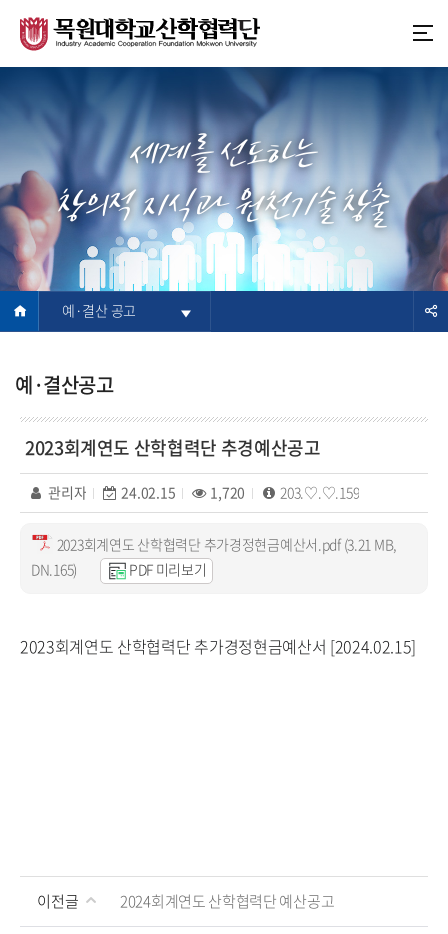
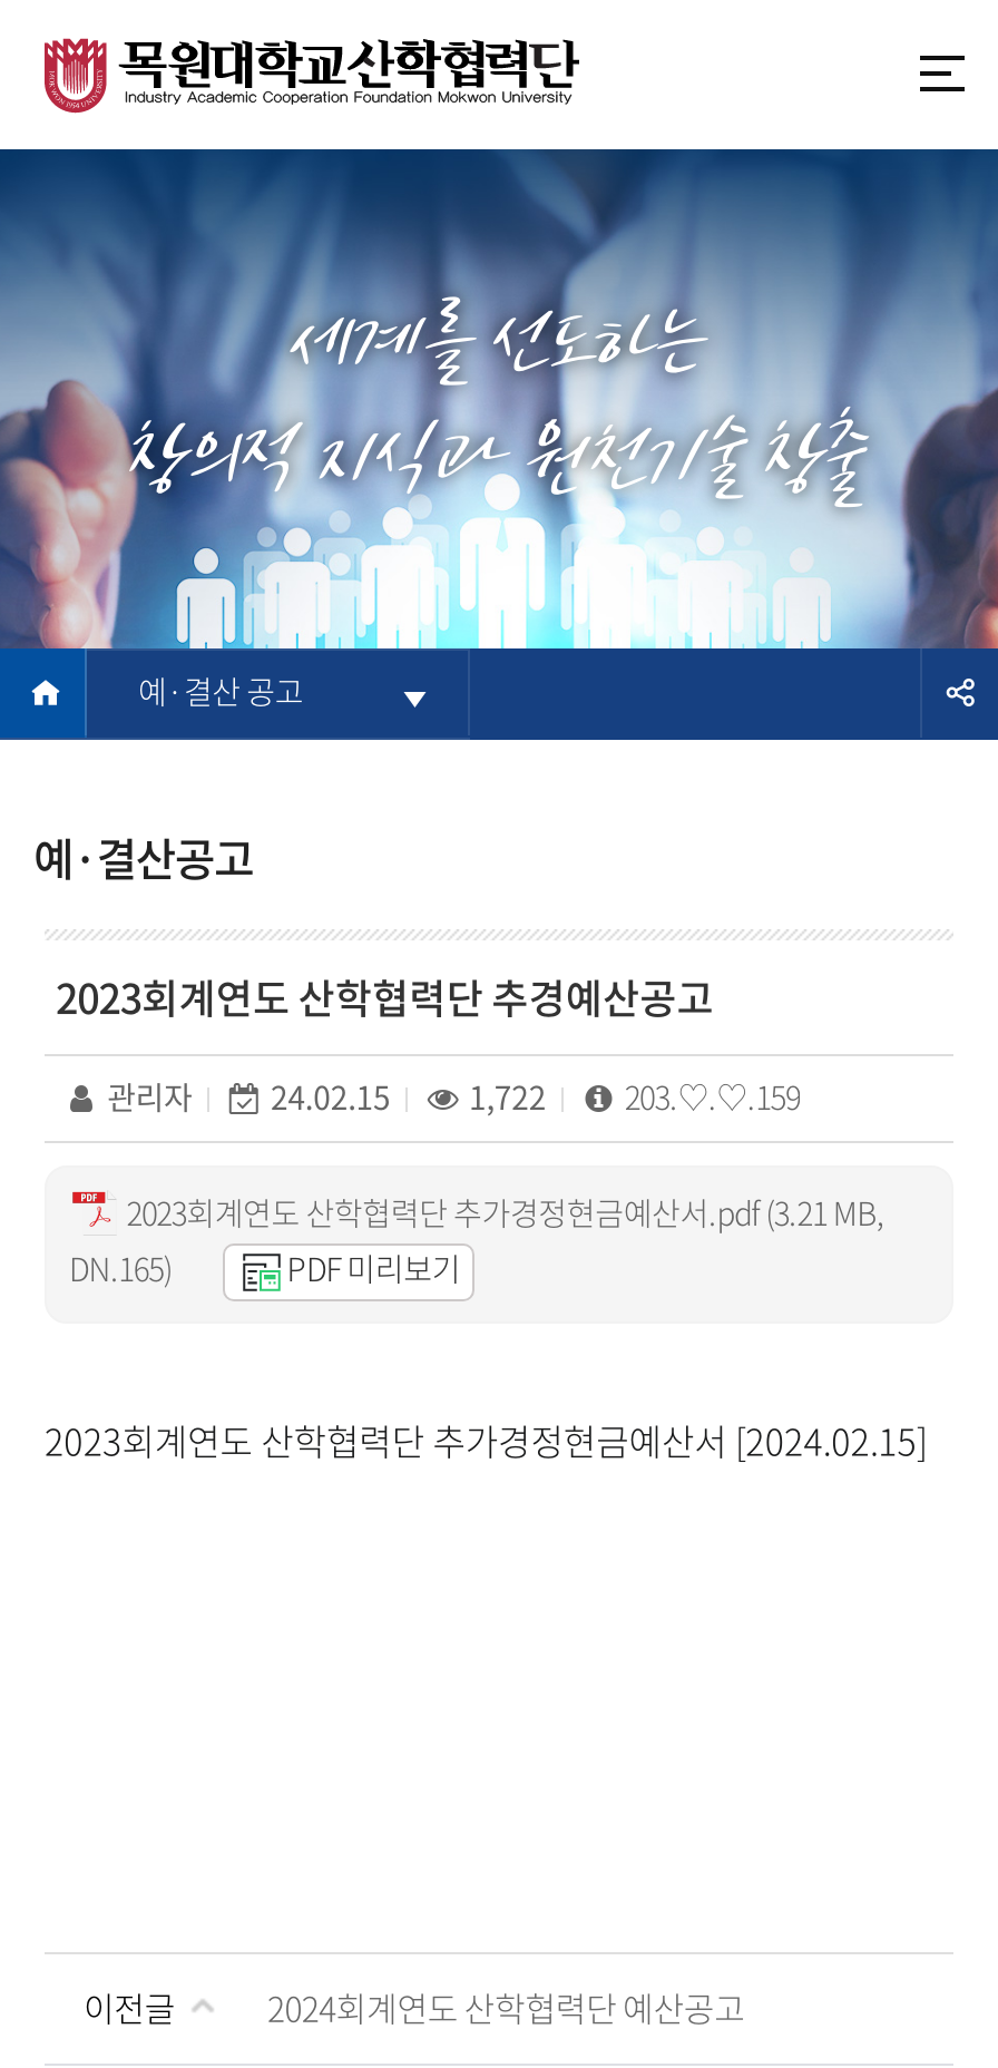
- 1,720
+ 1,722
